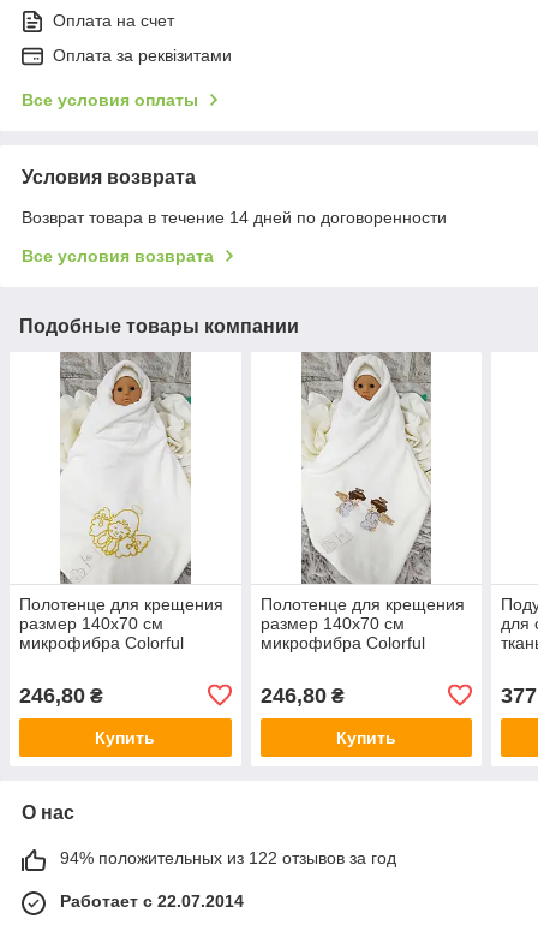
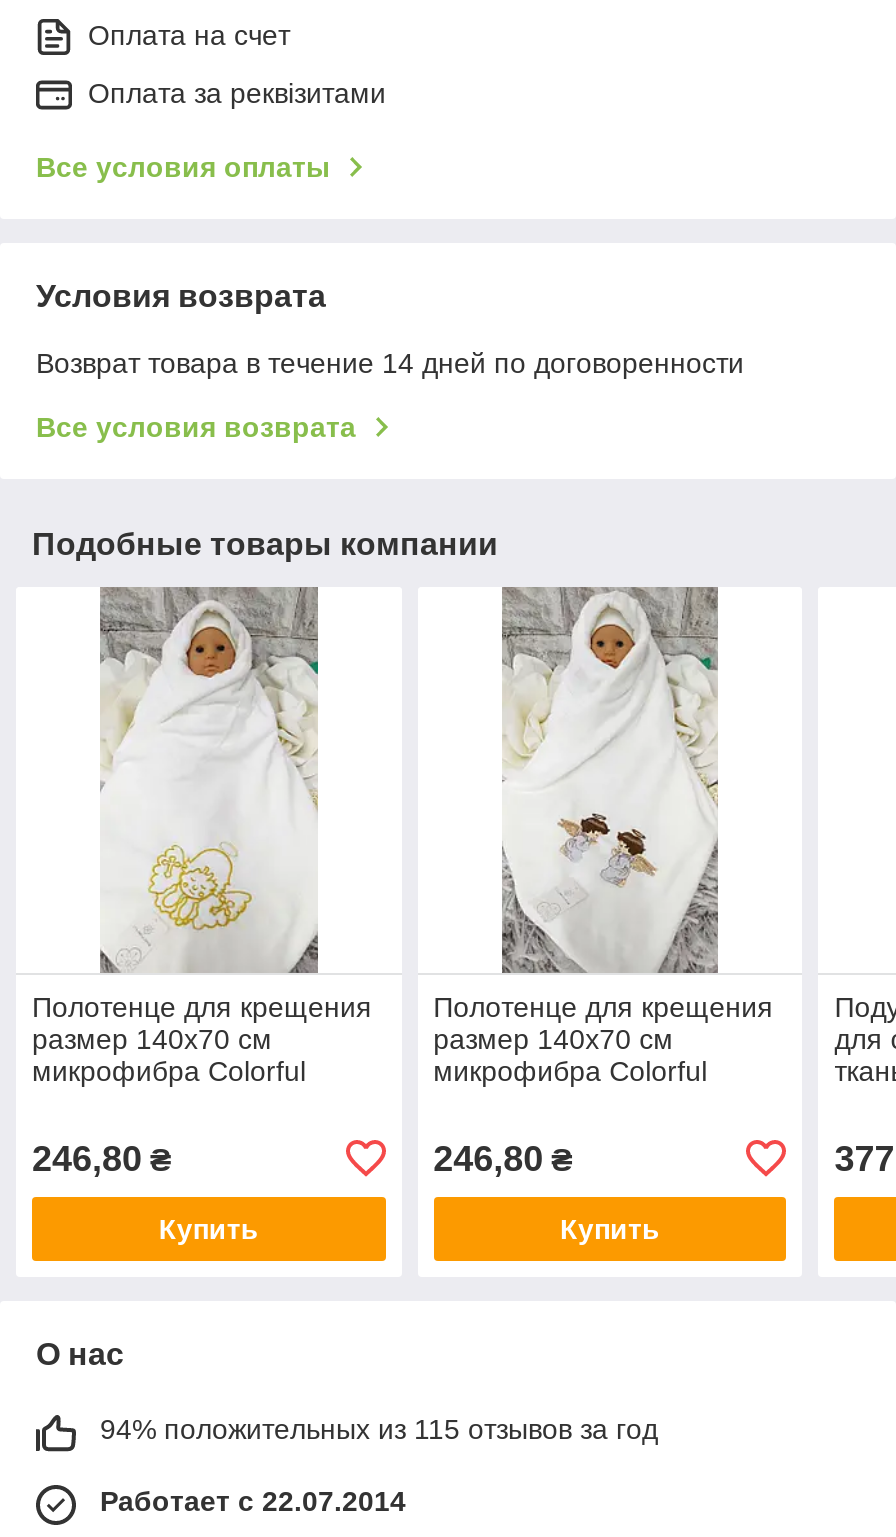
- 94% положительных из 122 отзывов за год
+ 94% положительных из 115 отзывов за год
